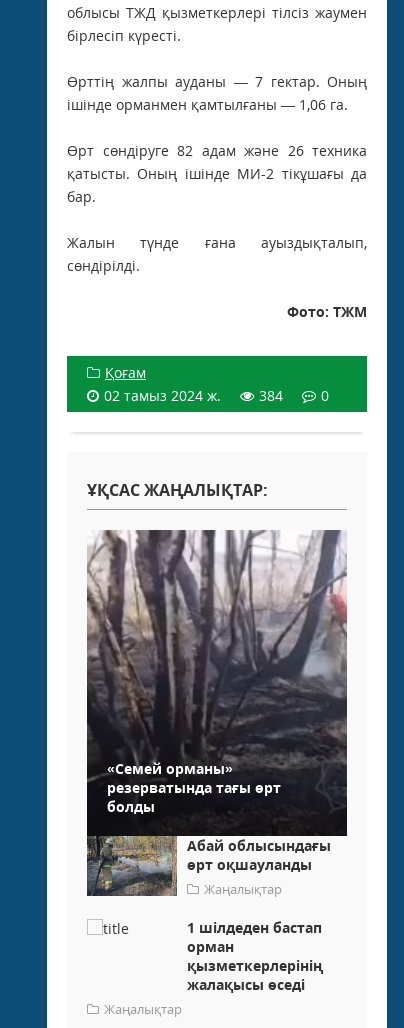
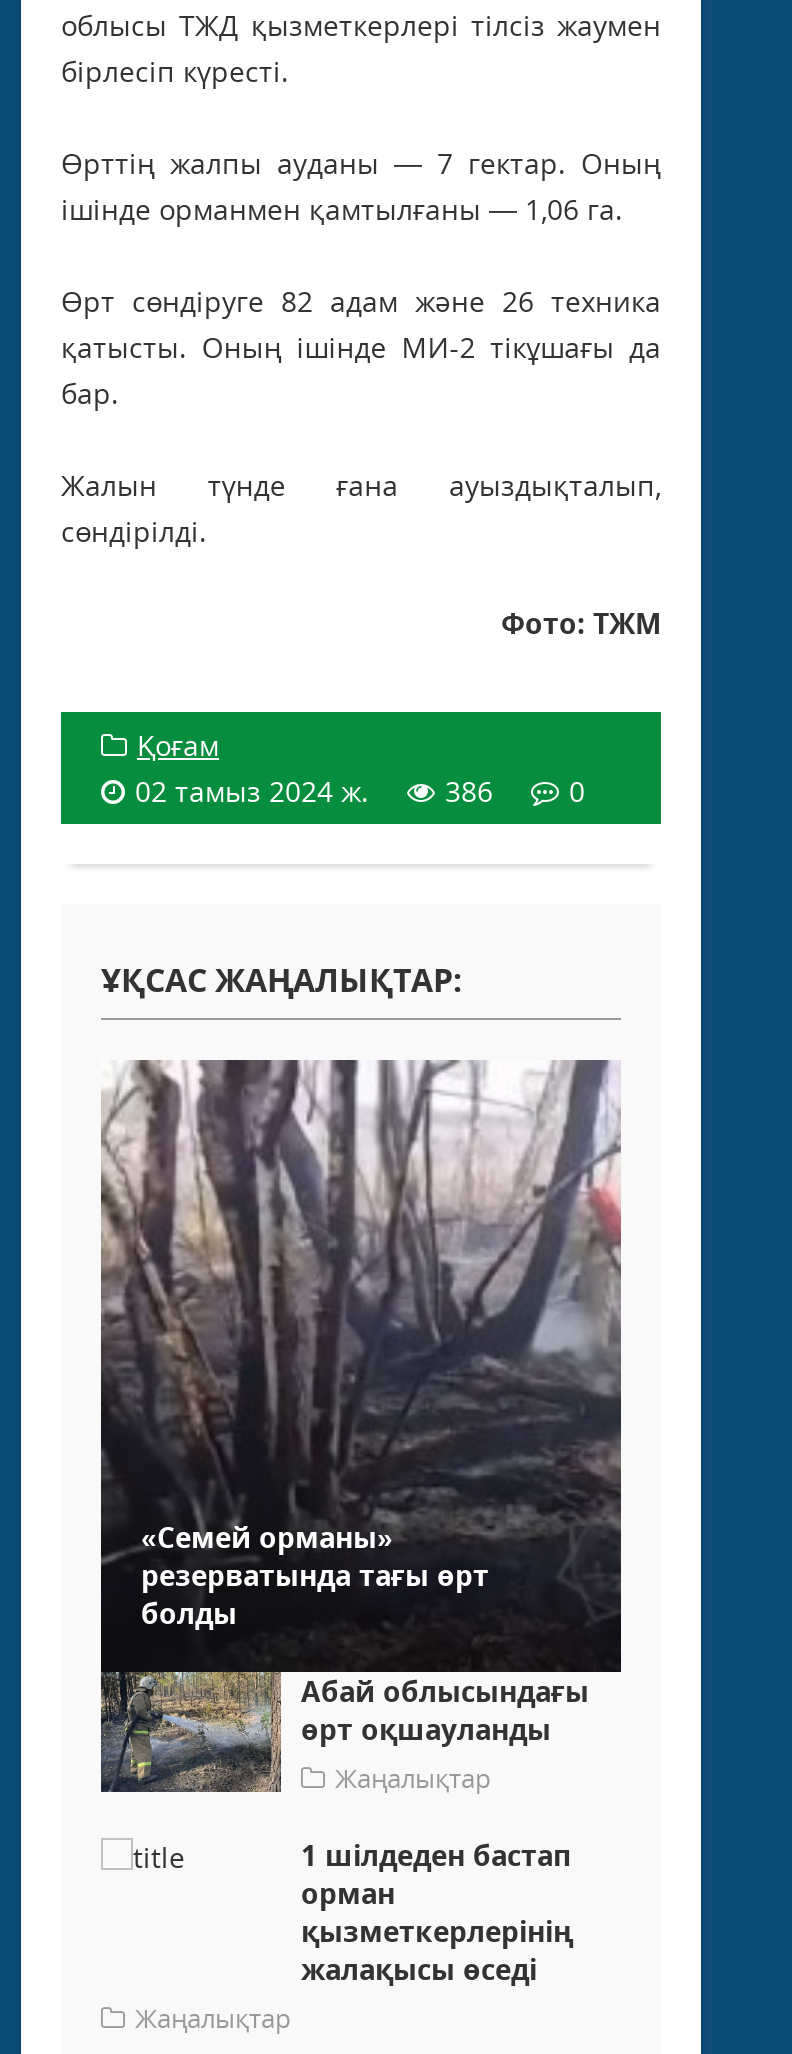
- 02 тамыз 2024 ж. 384 0
+ 02 тамыз 2024 ж. 386 0
